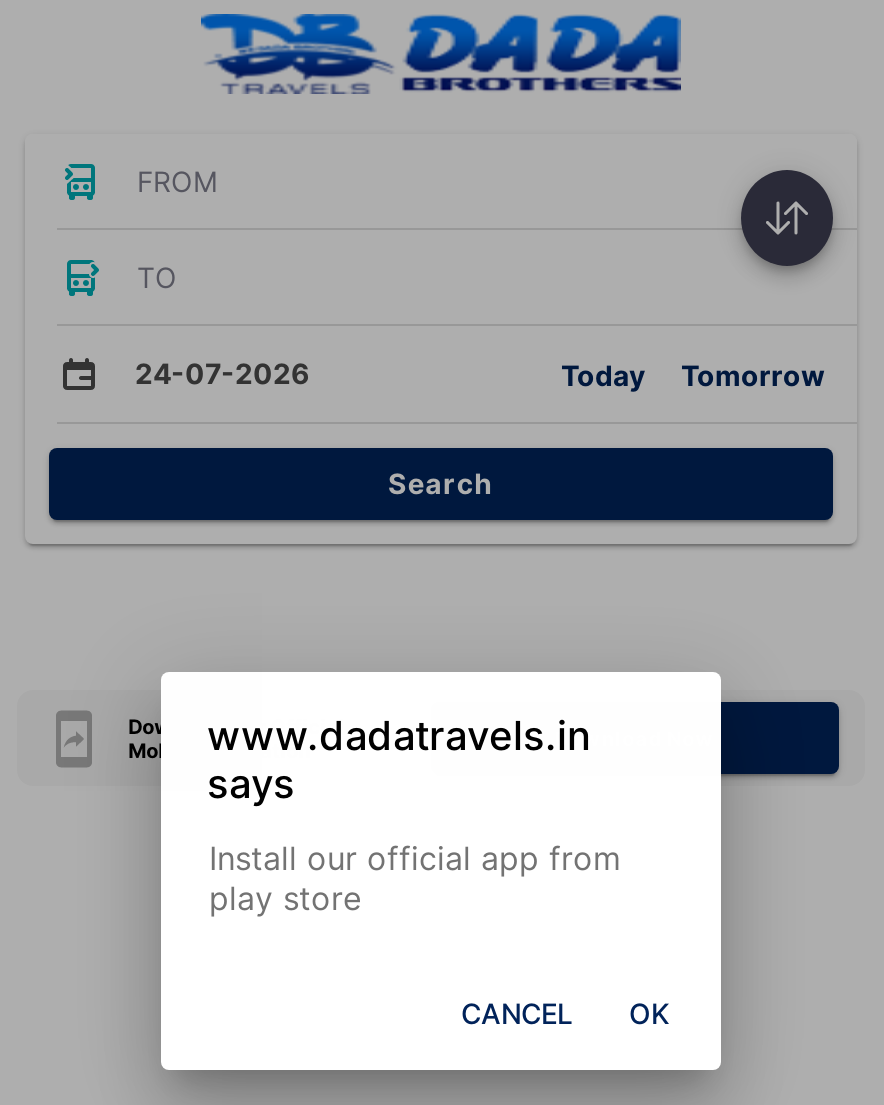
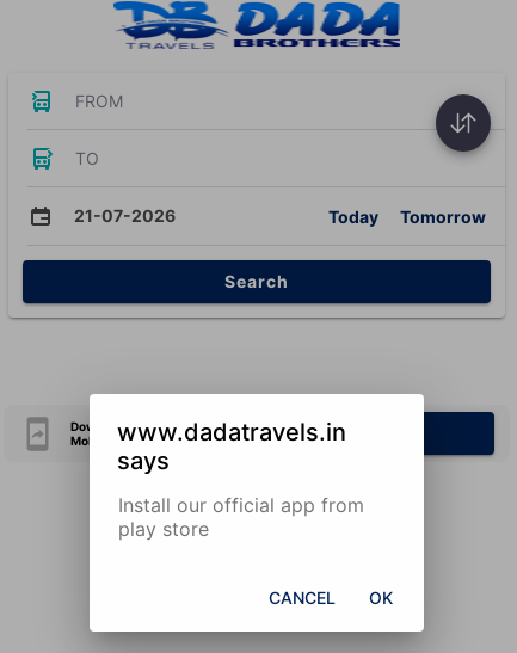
- 24-07-2026
+ 21-07-2026
